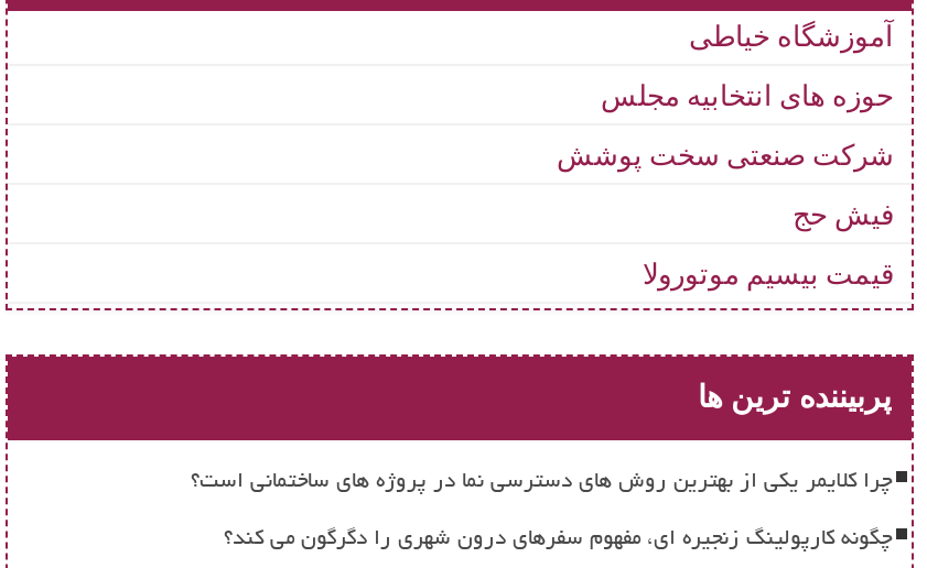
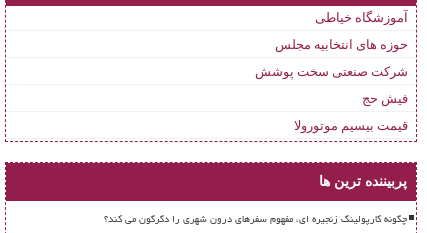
- چرا کلایمر یکی از بهترین روش های دسترسی نما در پروژه های ساختمانی است؟
